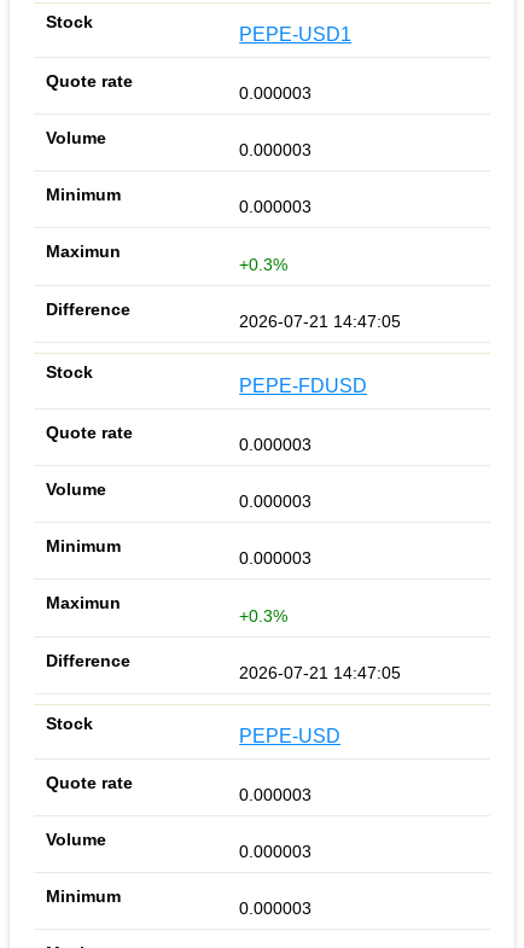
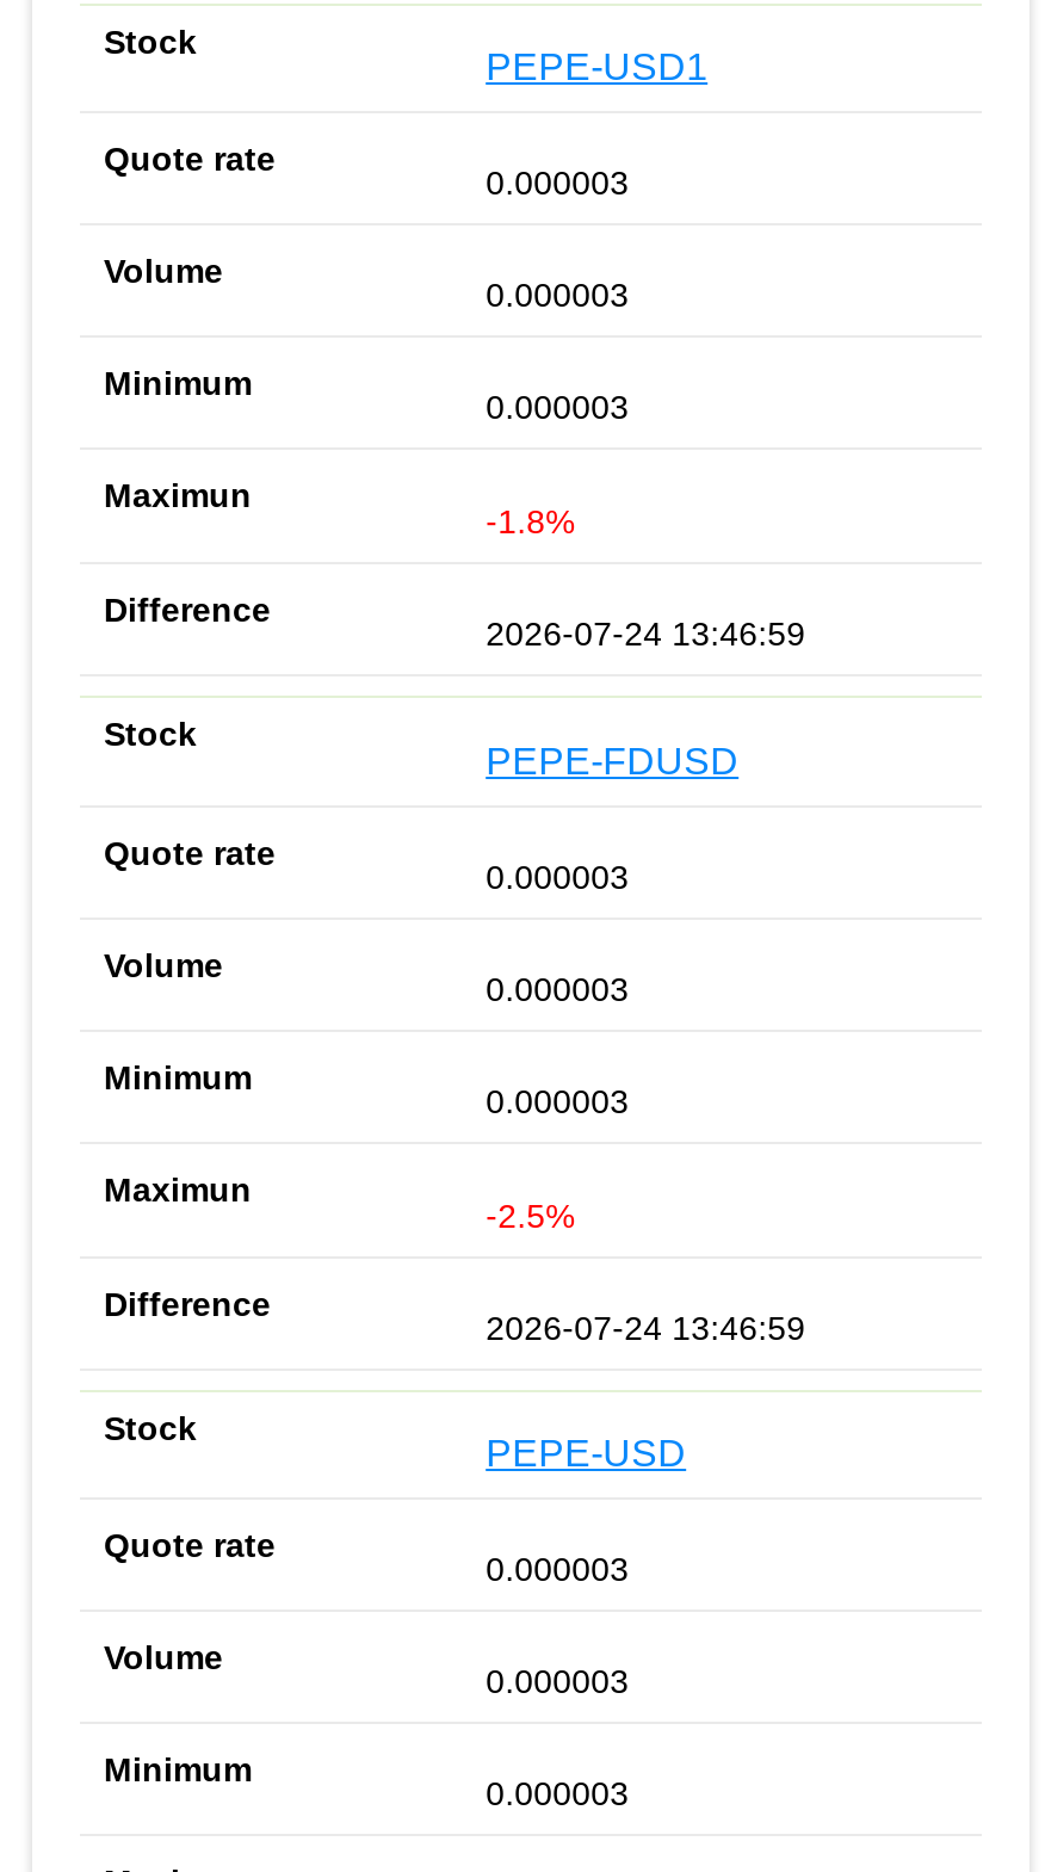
- +0.3%
+ -1.8%

- 2026-07-21 14:47:05
+ 2026-07-24 13:46:59

- +0.3%
+ -2.5%

- 2026-07-21 14:47:05
+ 2026-07-24 13:46:59
